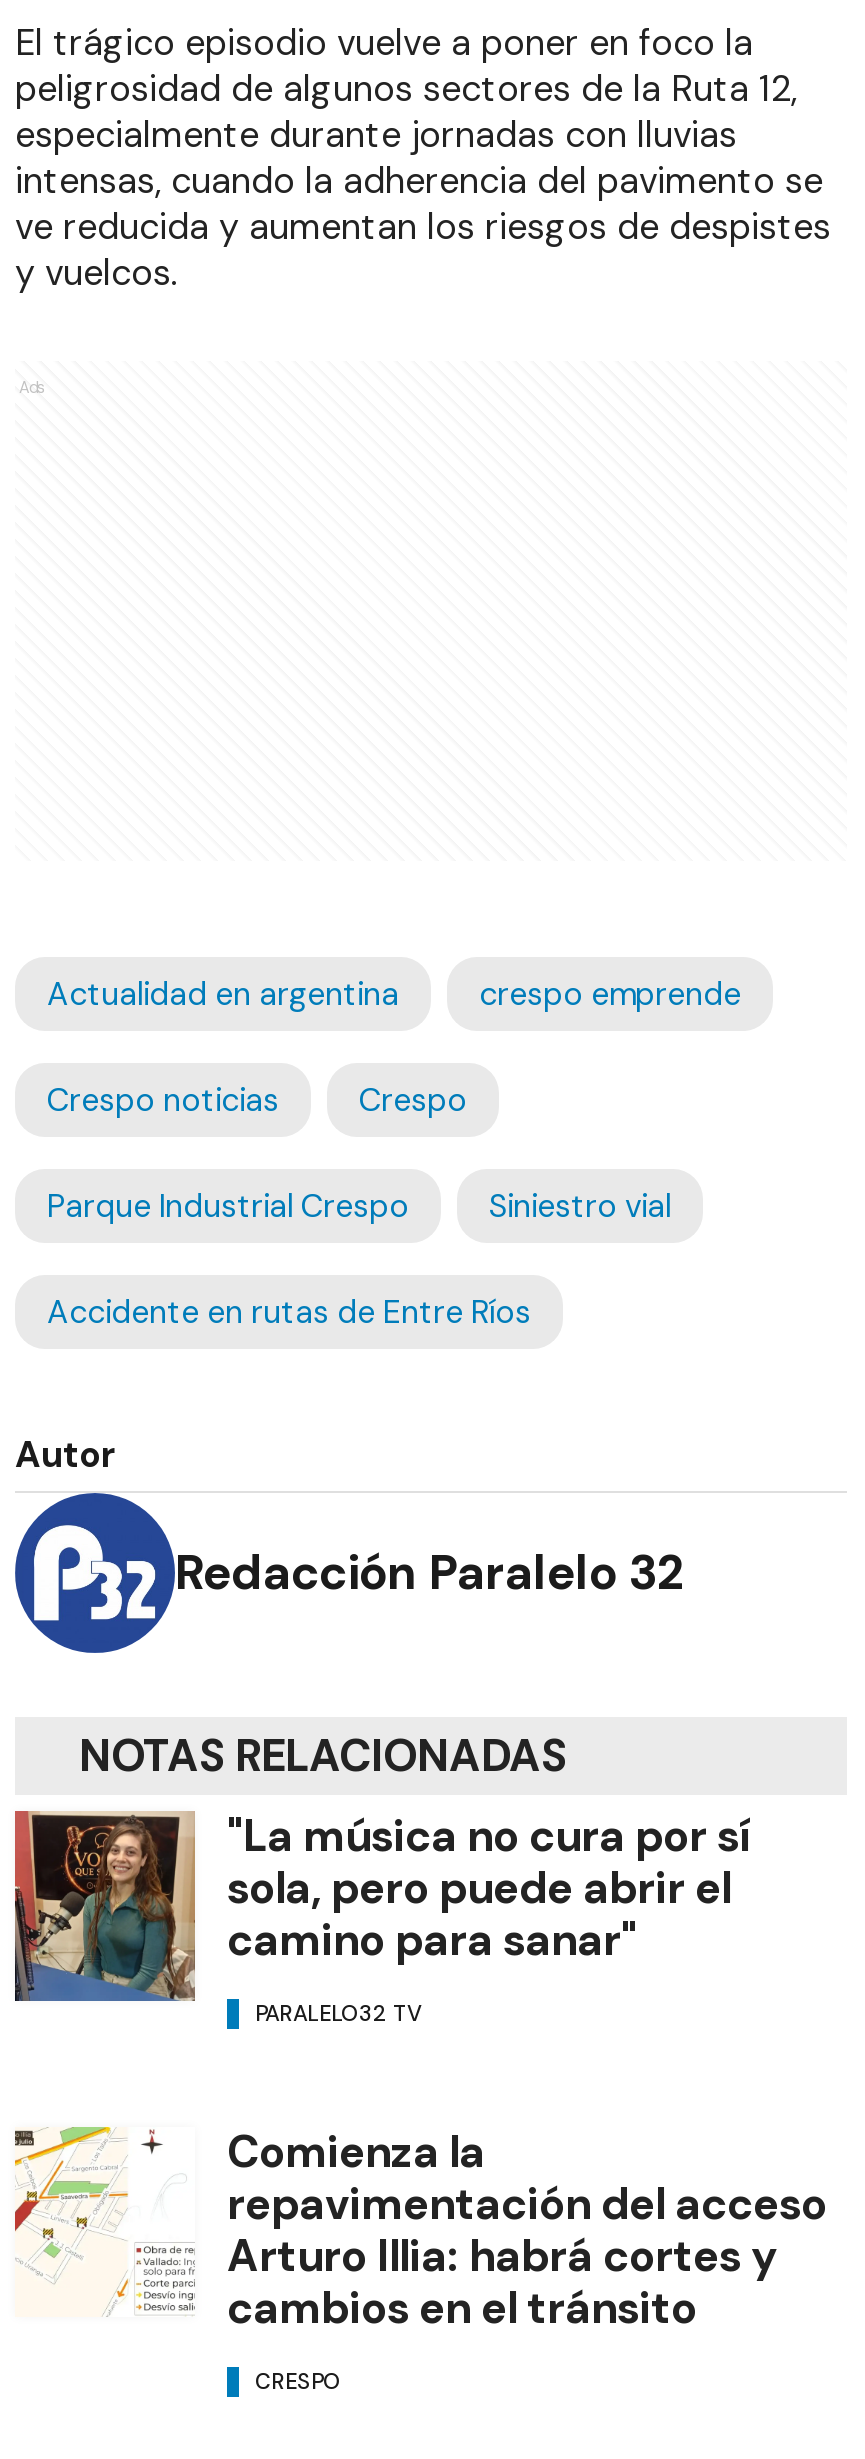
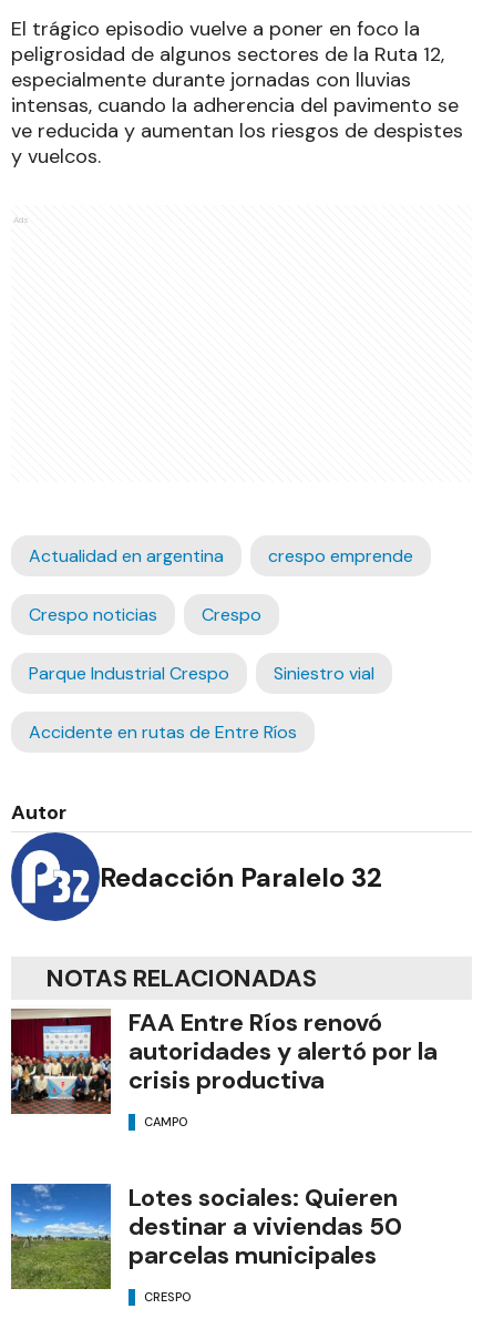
- [image]
- "La música no cura por sí
- sola, pero puede abrir el
- camino para sanar"
+ [image]
+ FAA Entre Ríos renovó
+ autoridades y alertó por la
+ crisis productiva

- PARALELO32 TV
+ CAMPO

- [image]
- Comienza la
- repavimentación del acceso
- Arturo Illia: habrá cortes y
- cambios en el tránsito
+ [image]
+ Lotes sociales: Quieren
+ destinar a viviendas 50
+ parcelas municipales
